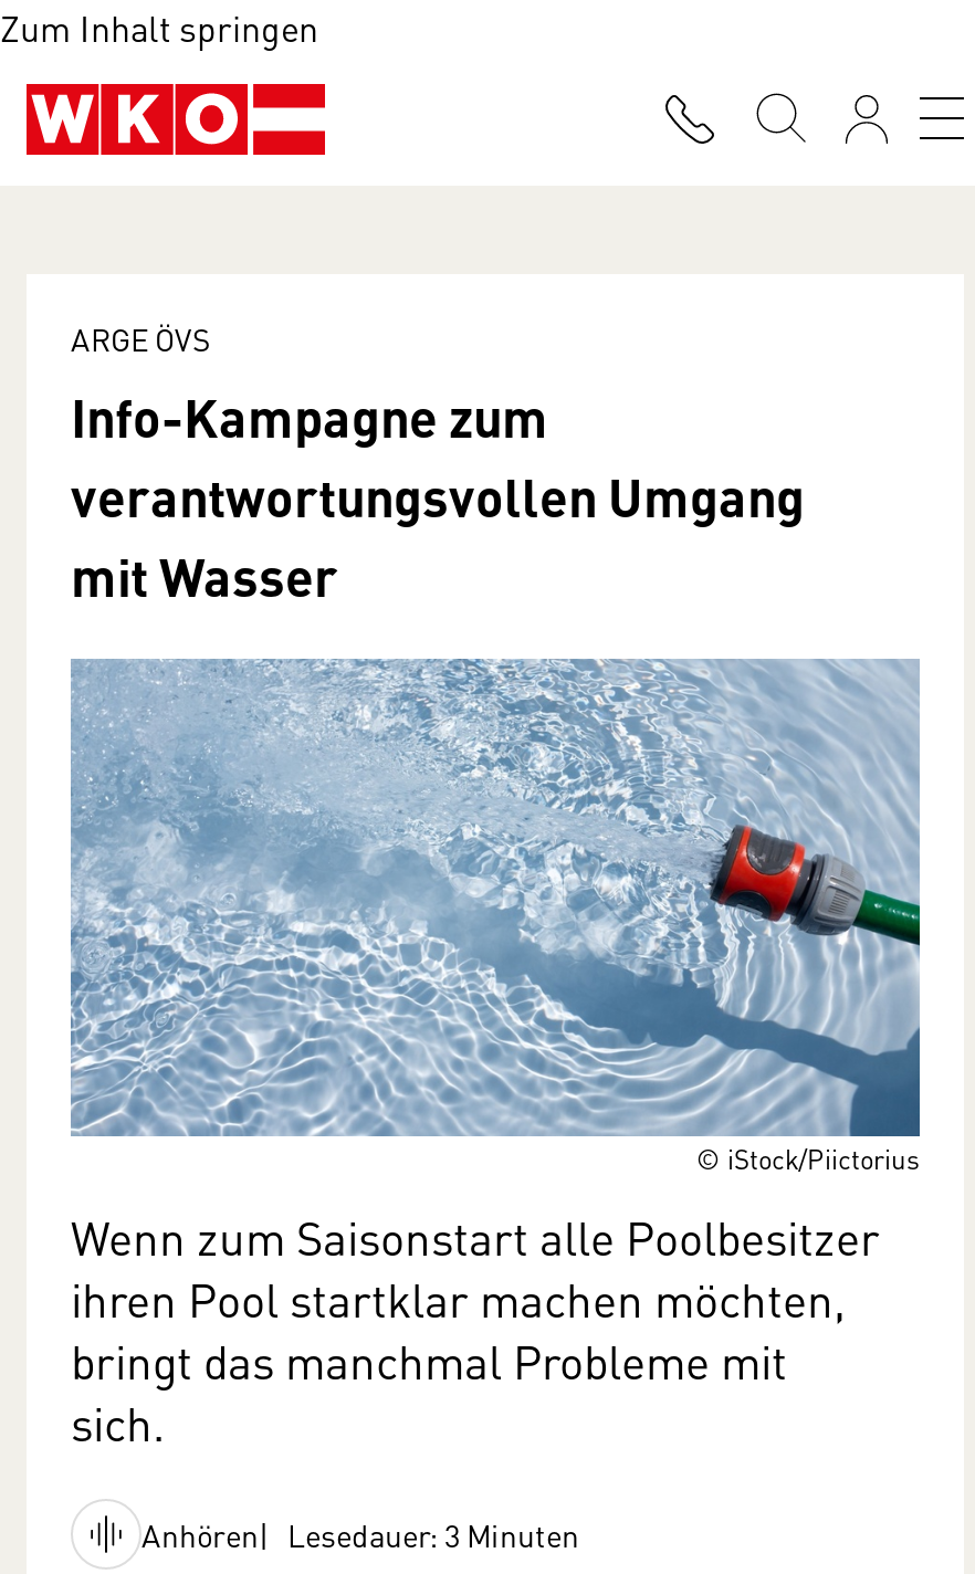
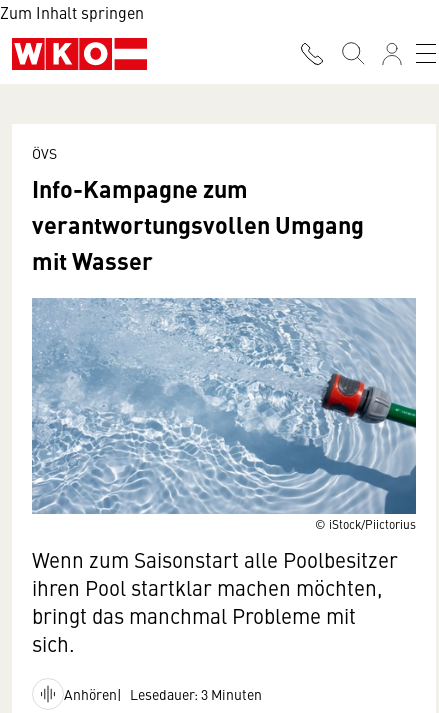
- ARGE ÖVS
+ ÖVS
